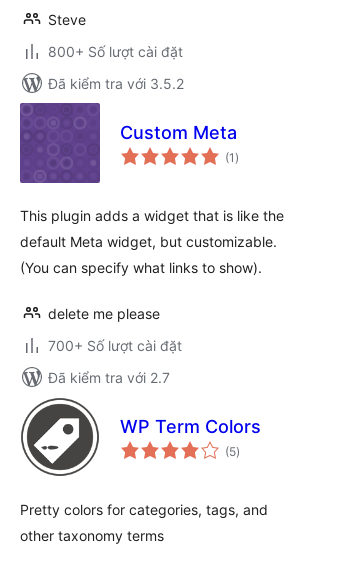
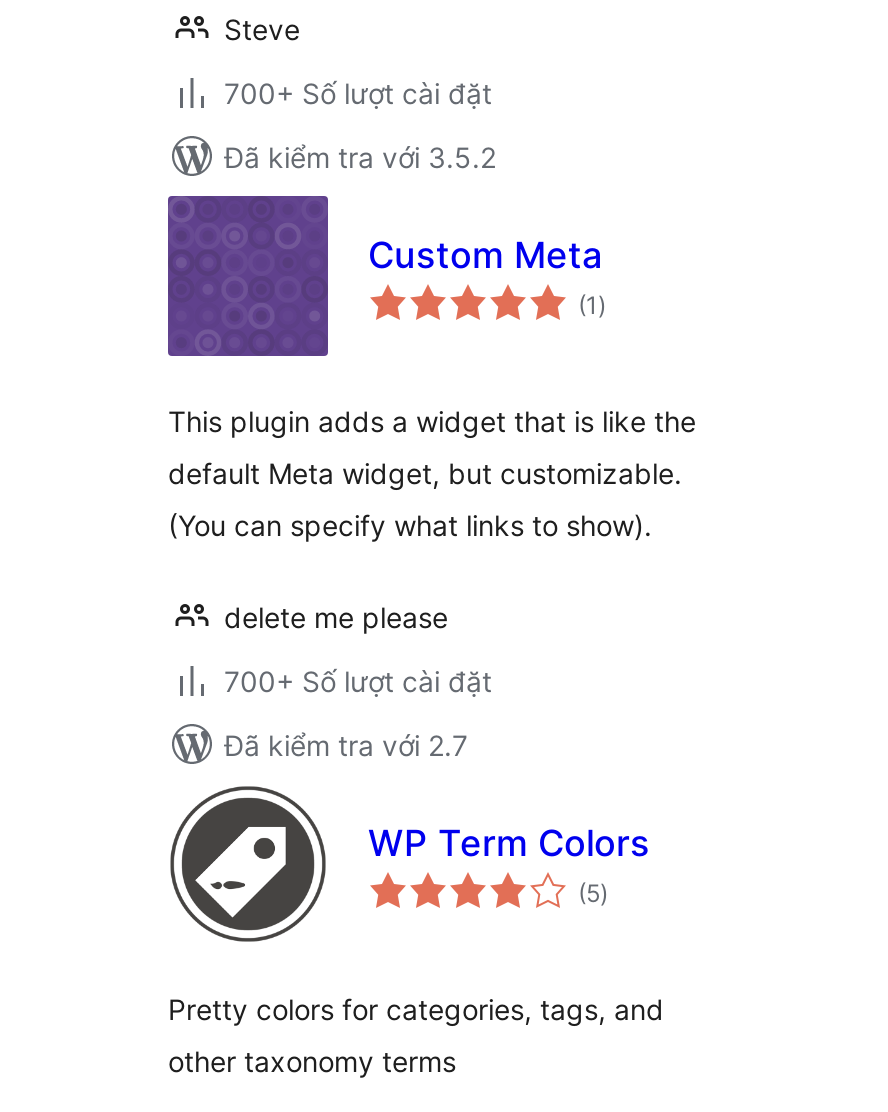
- 800+ Số lượt cài đặt
+ 700+ Số lượt cài đặt
